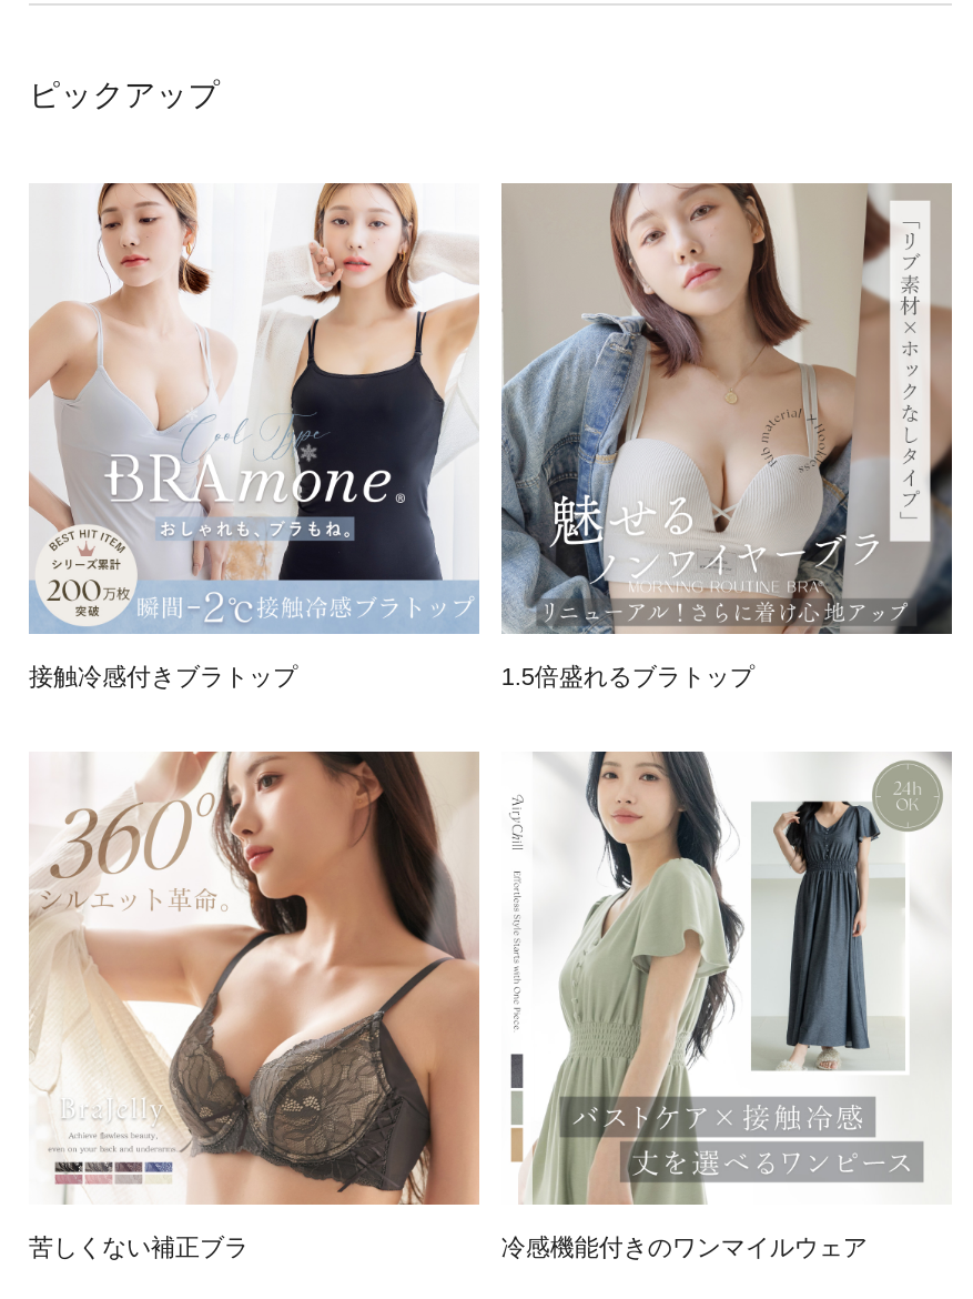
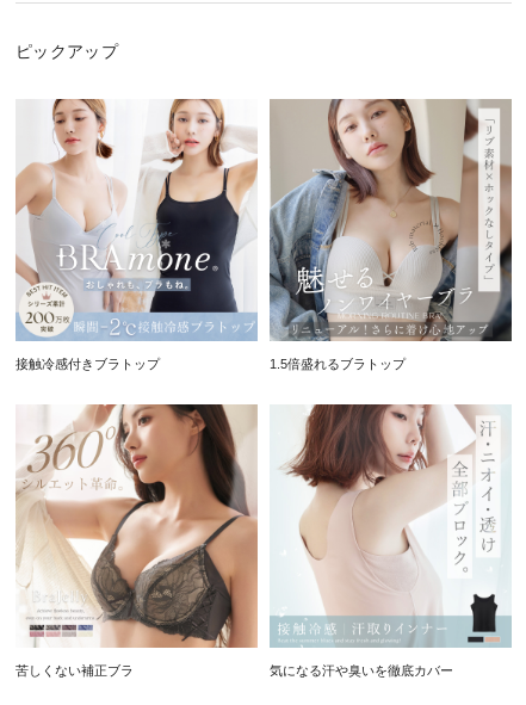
- [image]
- 冷感機能付きのワンマイルウェア
+ [image]
+ 気になる汗や臭いを徹底カバー
